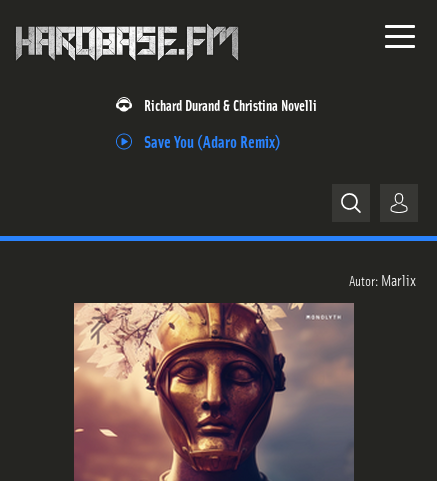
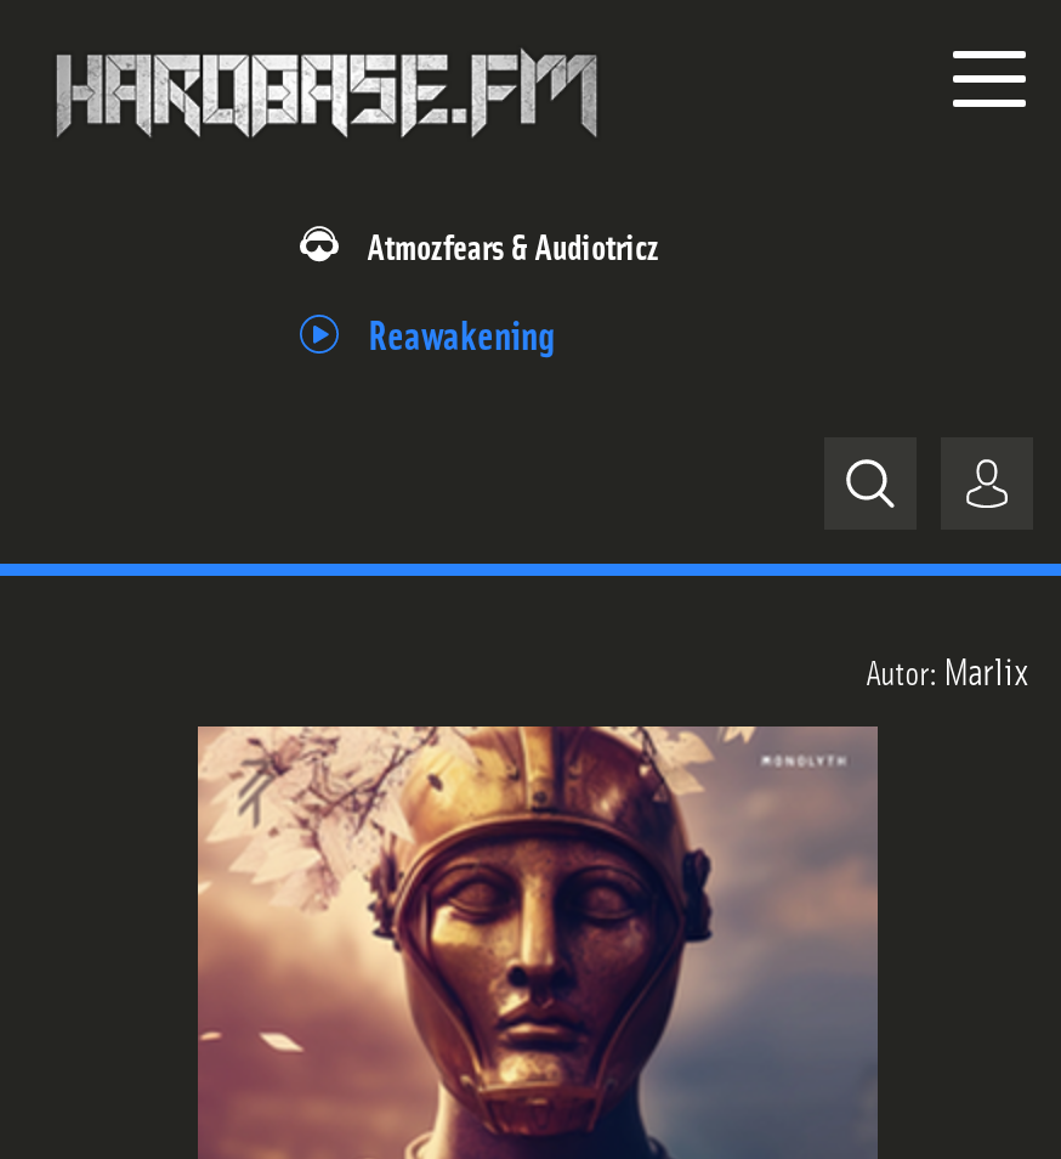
- Richard Durand & Christina Novelli
+ Atmozfears & Audiotricz

- Save You (Adaro Remix)
+ Reawakening
